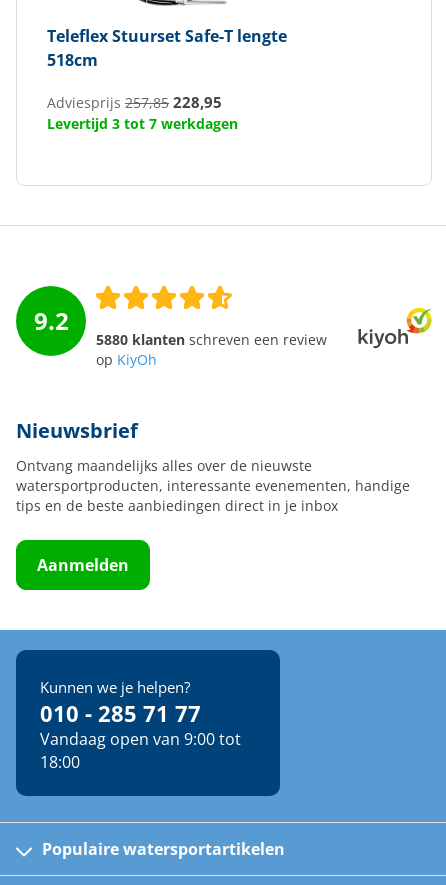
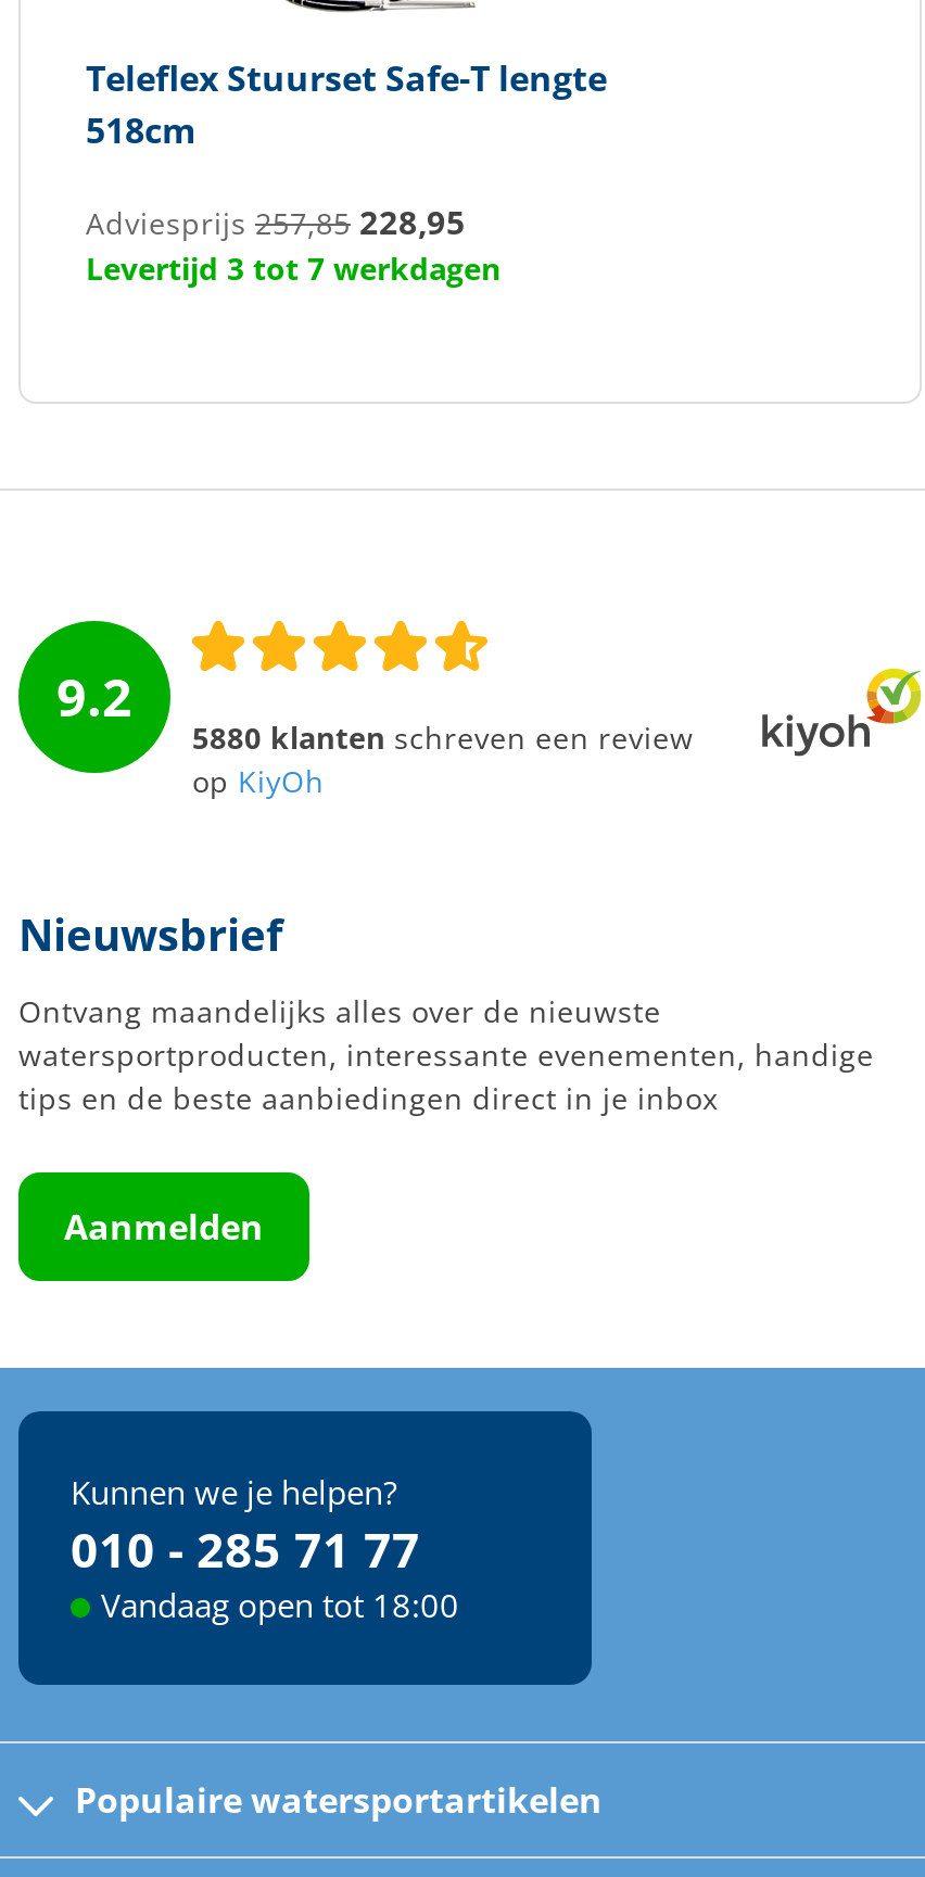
- Vandaag open van 9:00 tot
- 18:00
+ Vandaag open tot 18:00
